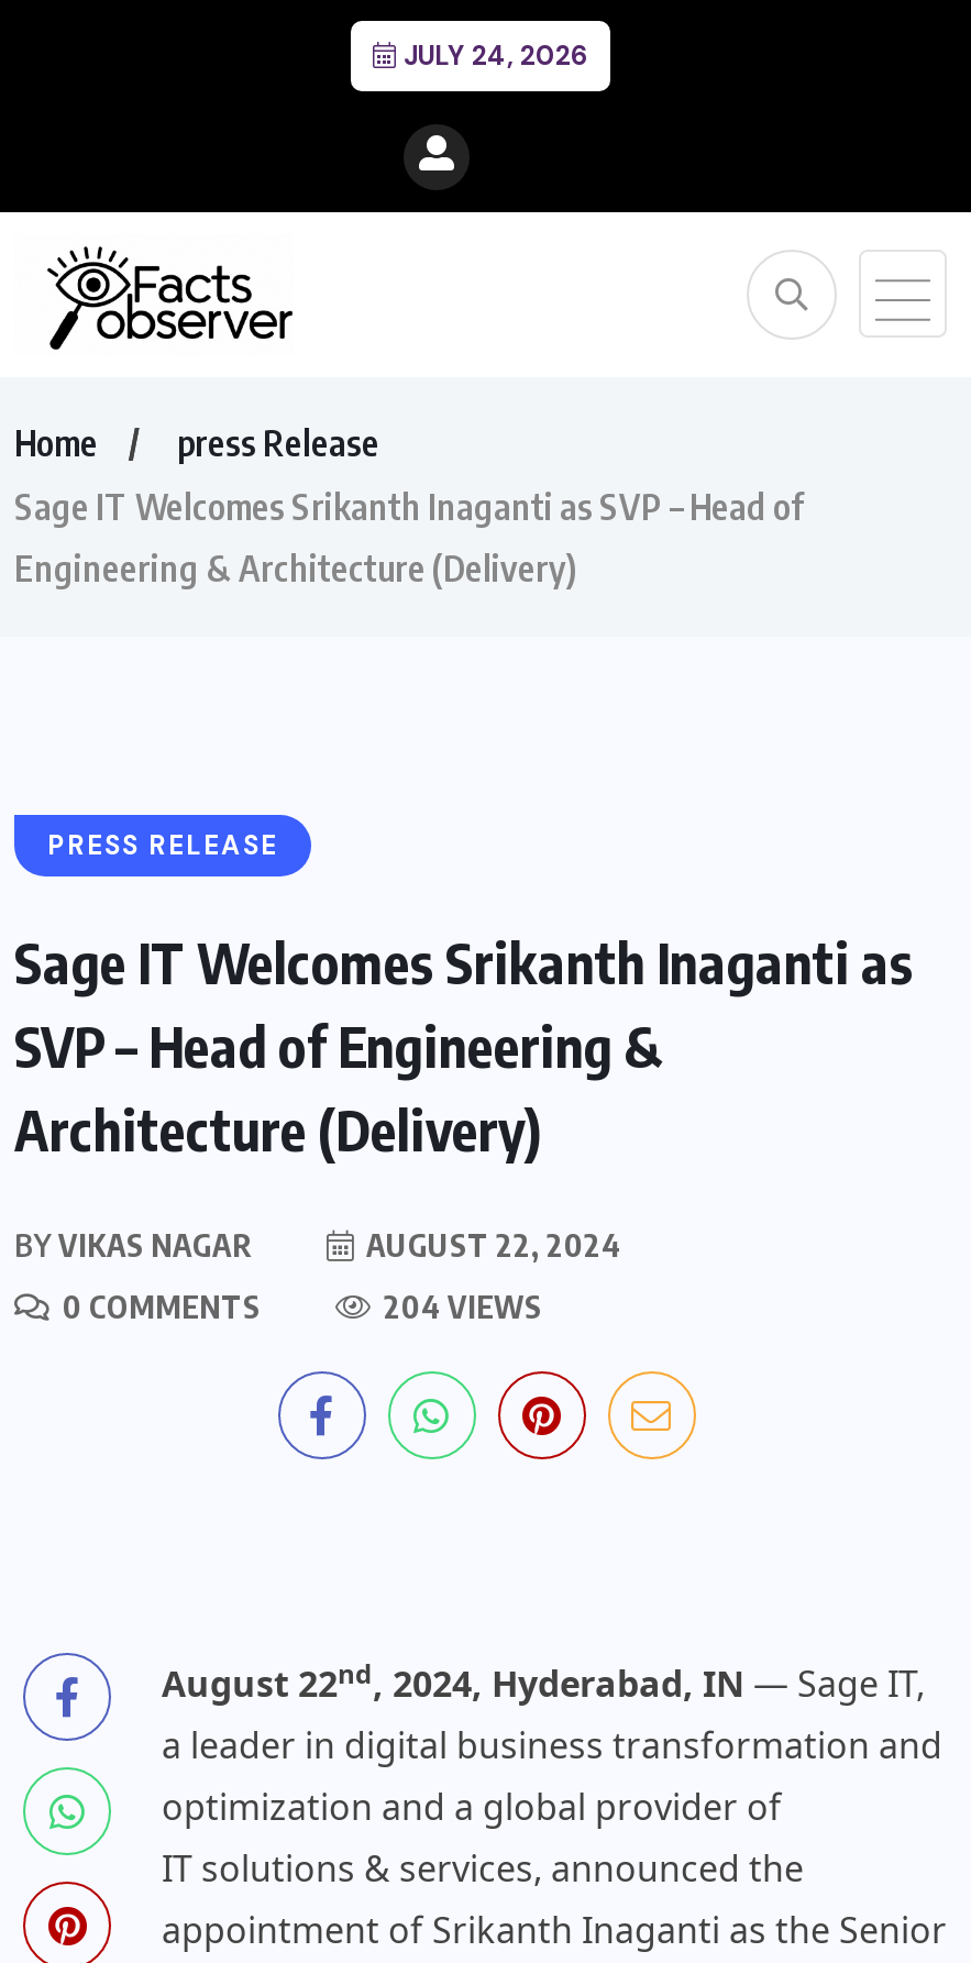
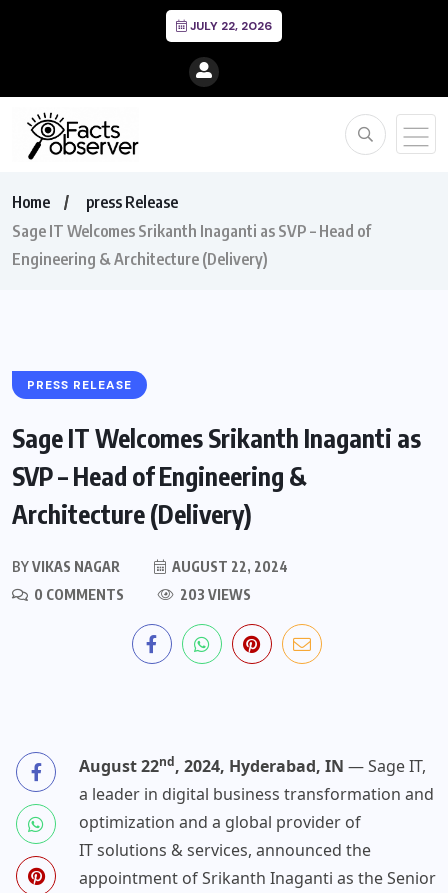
- JULY 24, 2026
+ JULY 22, 2026

- 204 VIEWS
+ 203 VIEWS
